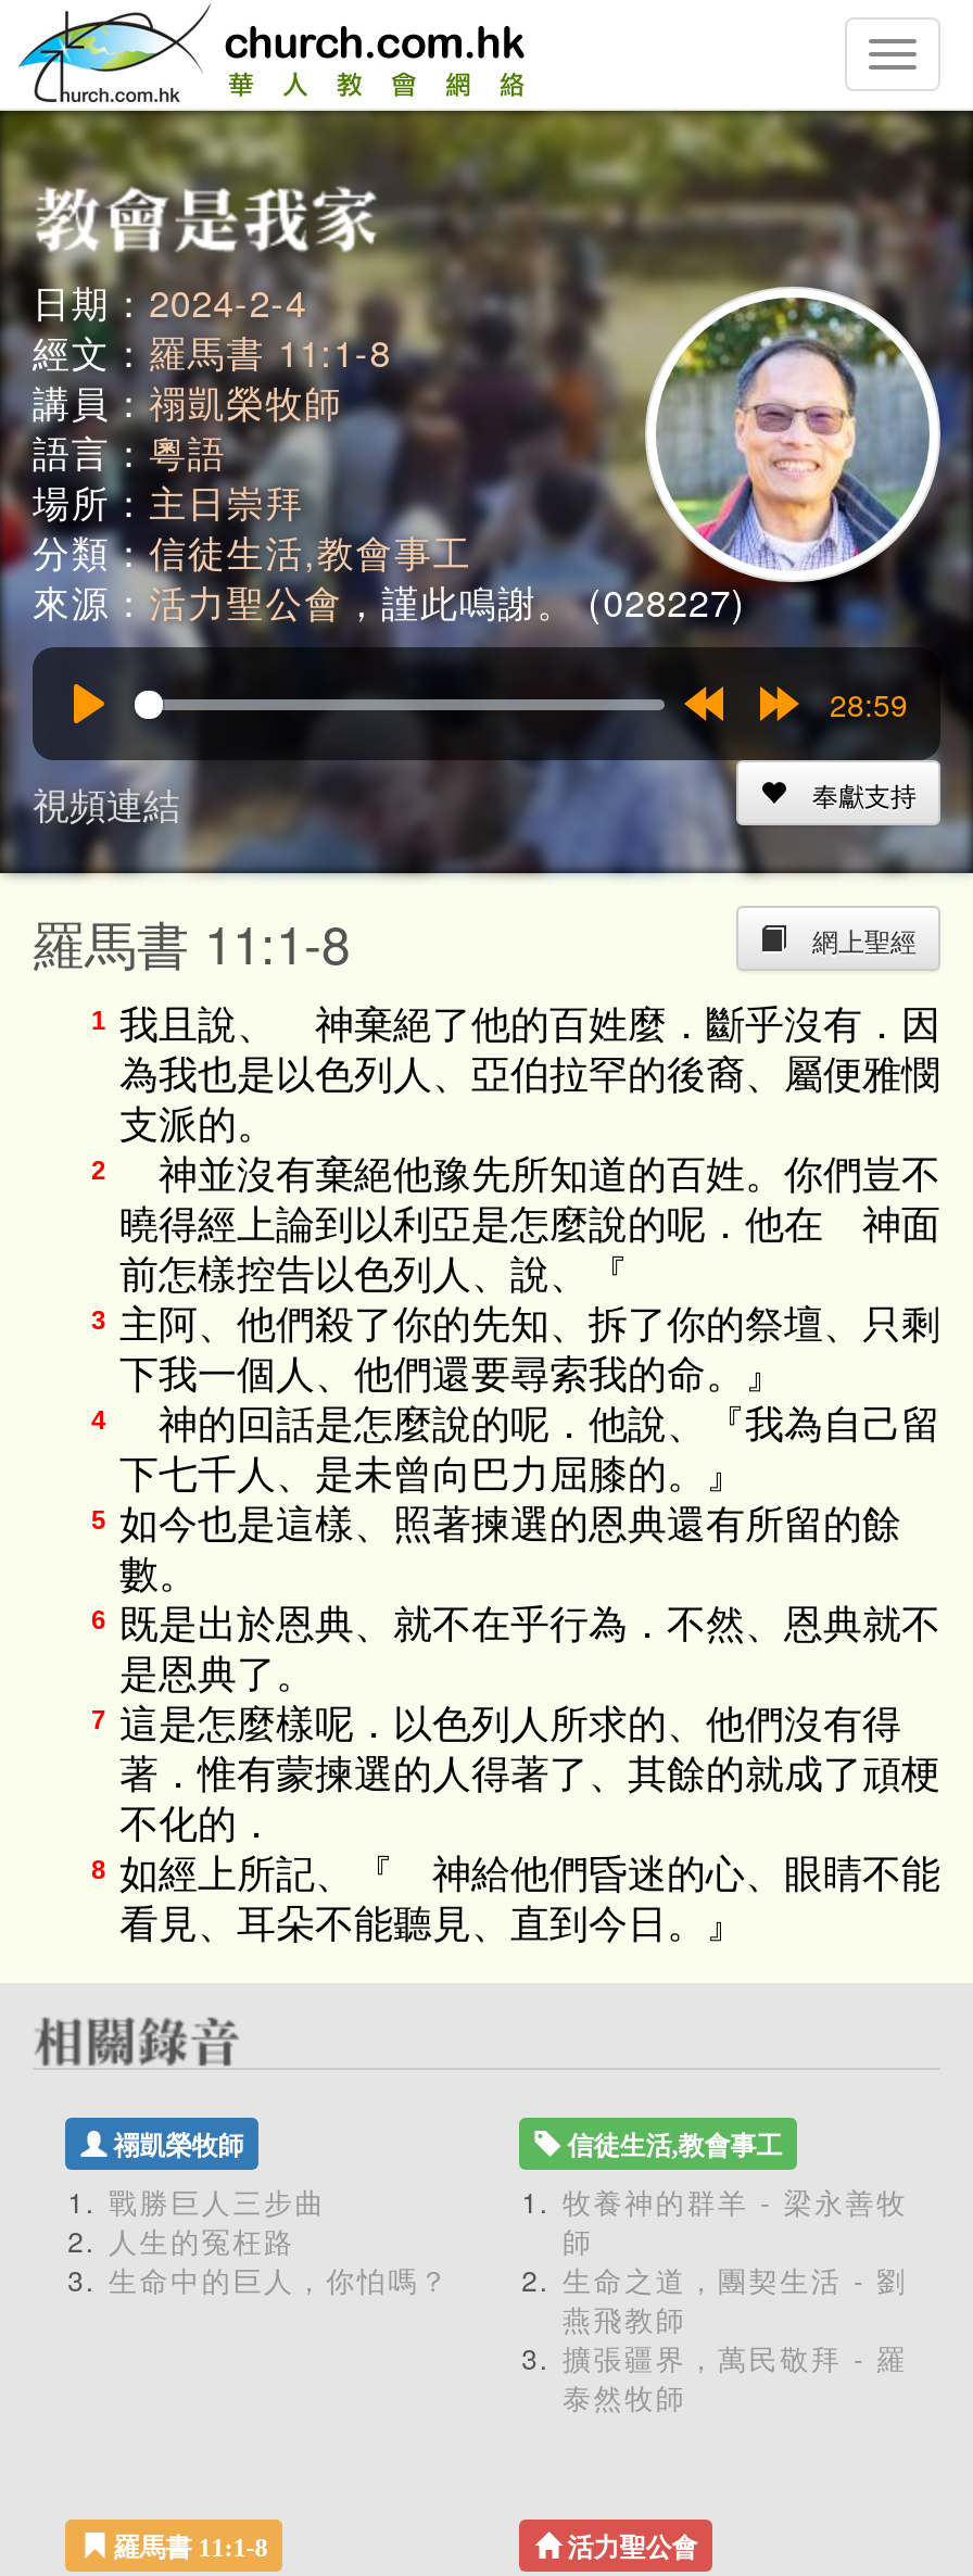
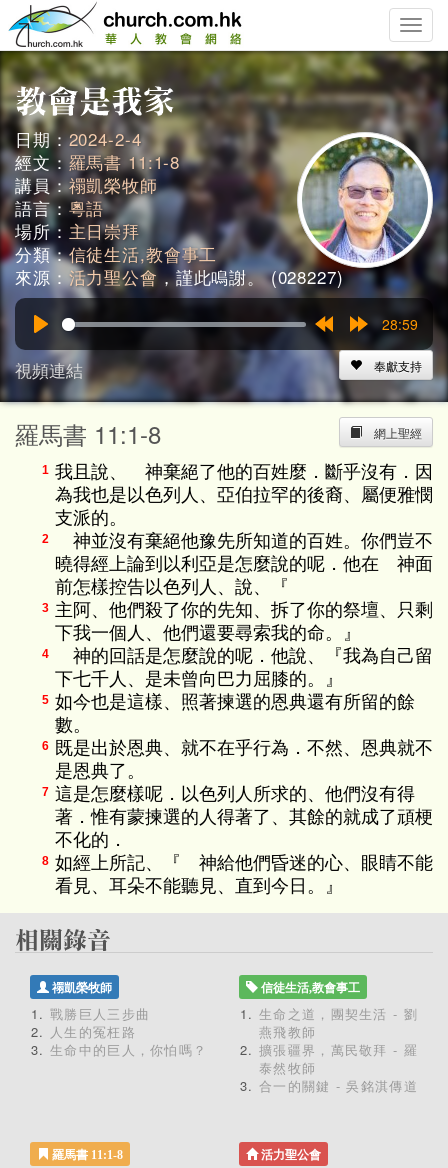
- 牧養神的群羊 - 梁永善牧
- 師

moved up: 生命之道，團契生活 - 劉 | 燕飛教師 | 擴張疆界，萬民敬拜 - 羅 | 泰然牧師

+ 合一的關鍵 - 吳銘淇傳道
